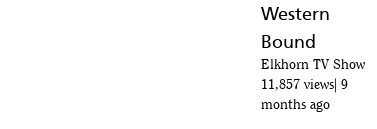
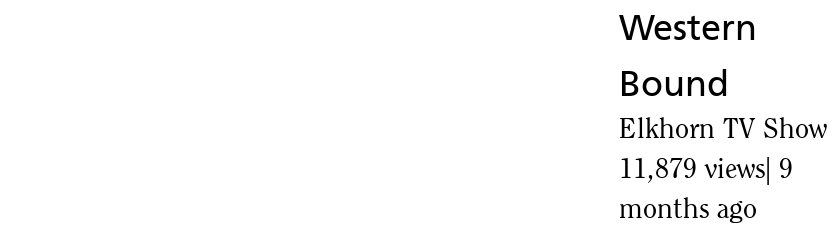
- 11,857 views 9
+ 11,879 views 9
